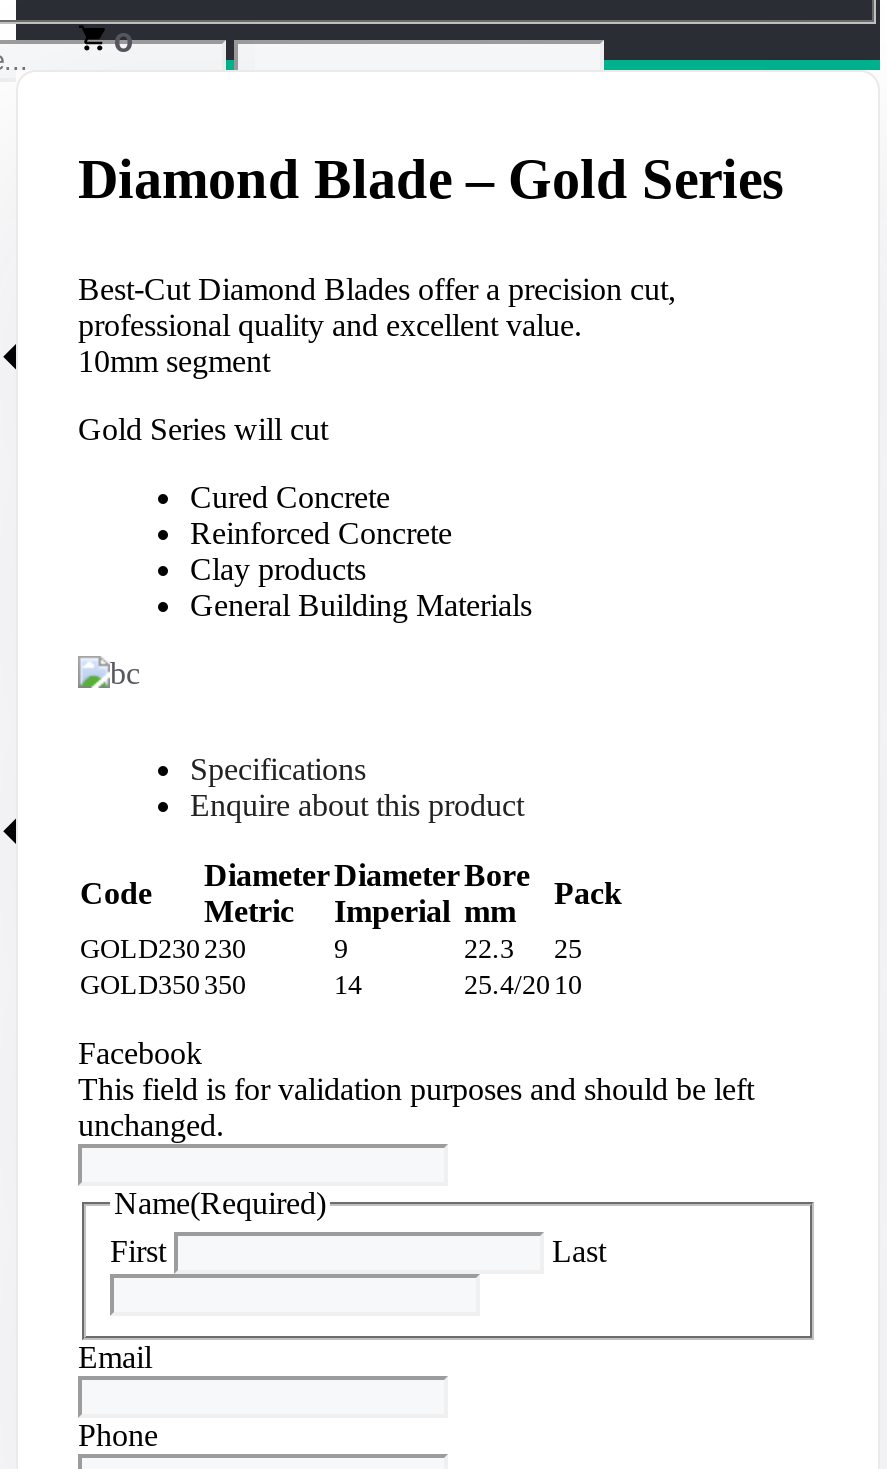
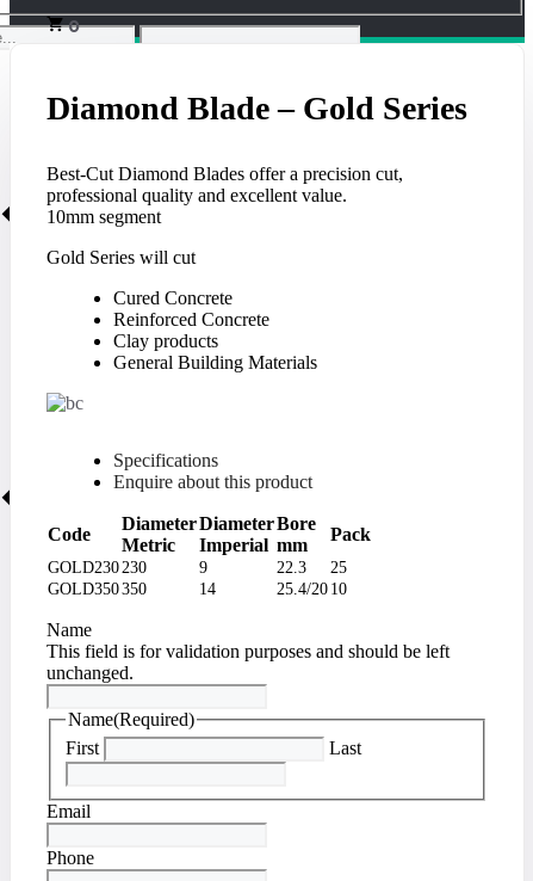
- Facebook
+ Name
